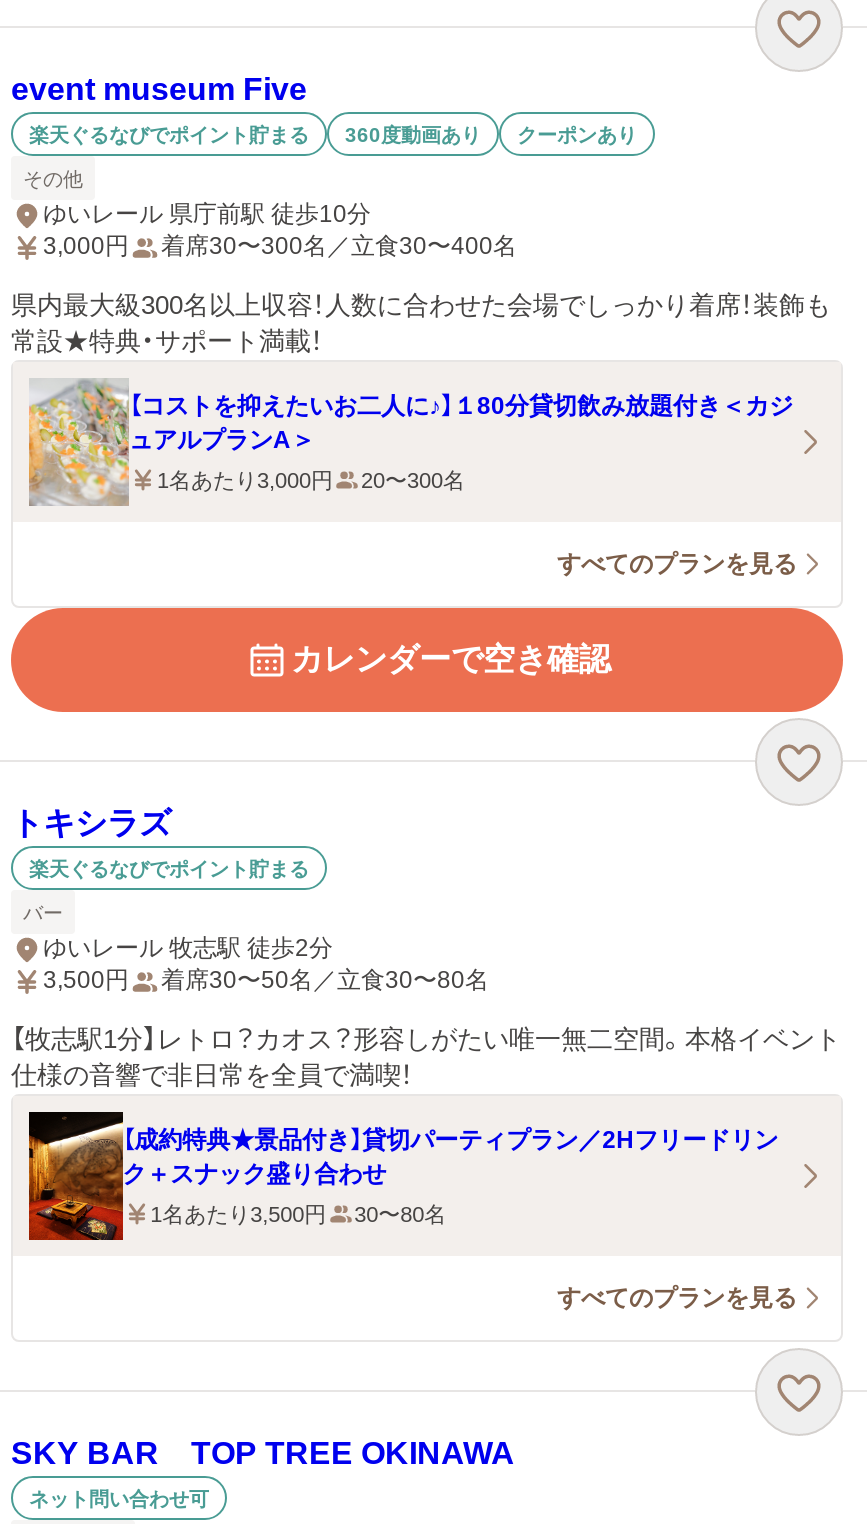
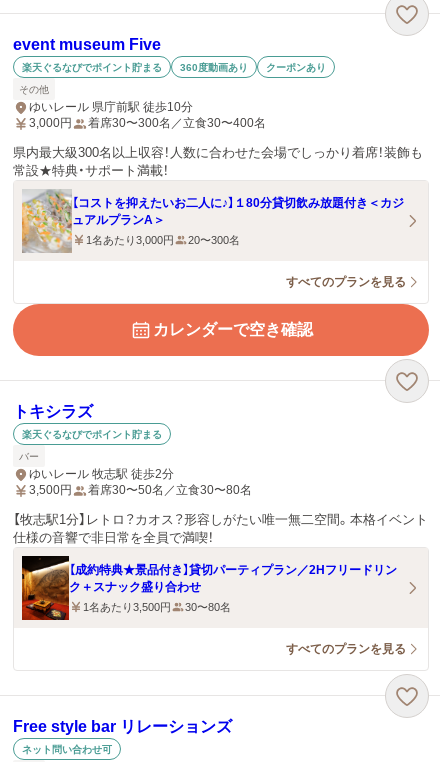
- SKY BAR TOP TREE OKINAWA
+ Free style bar リレーションズ
